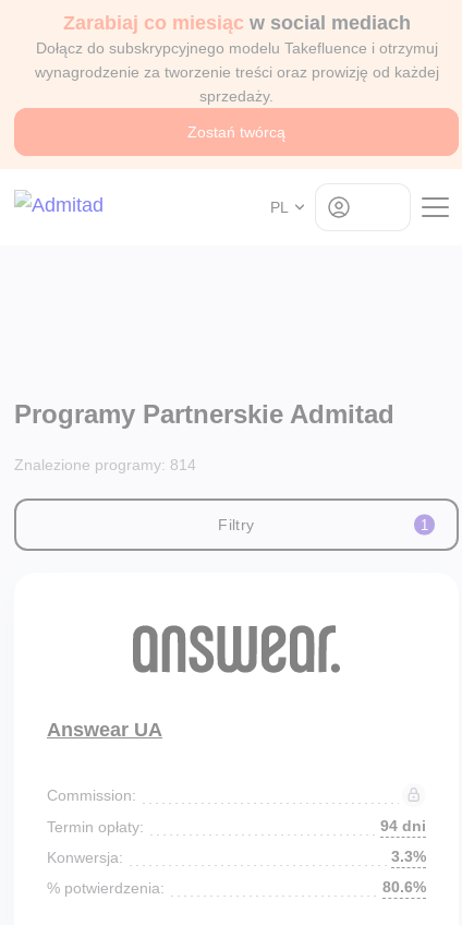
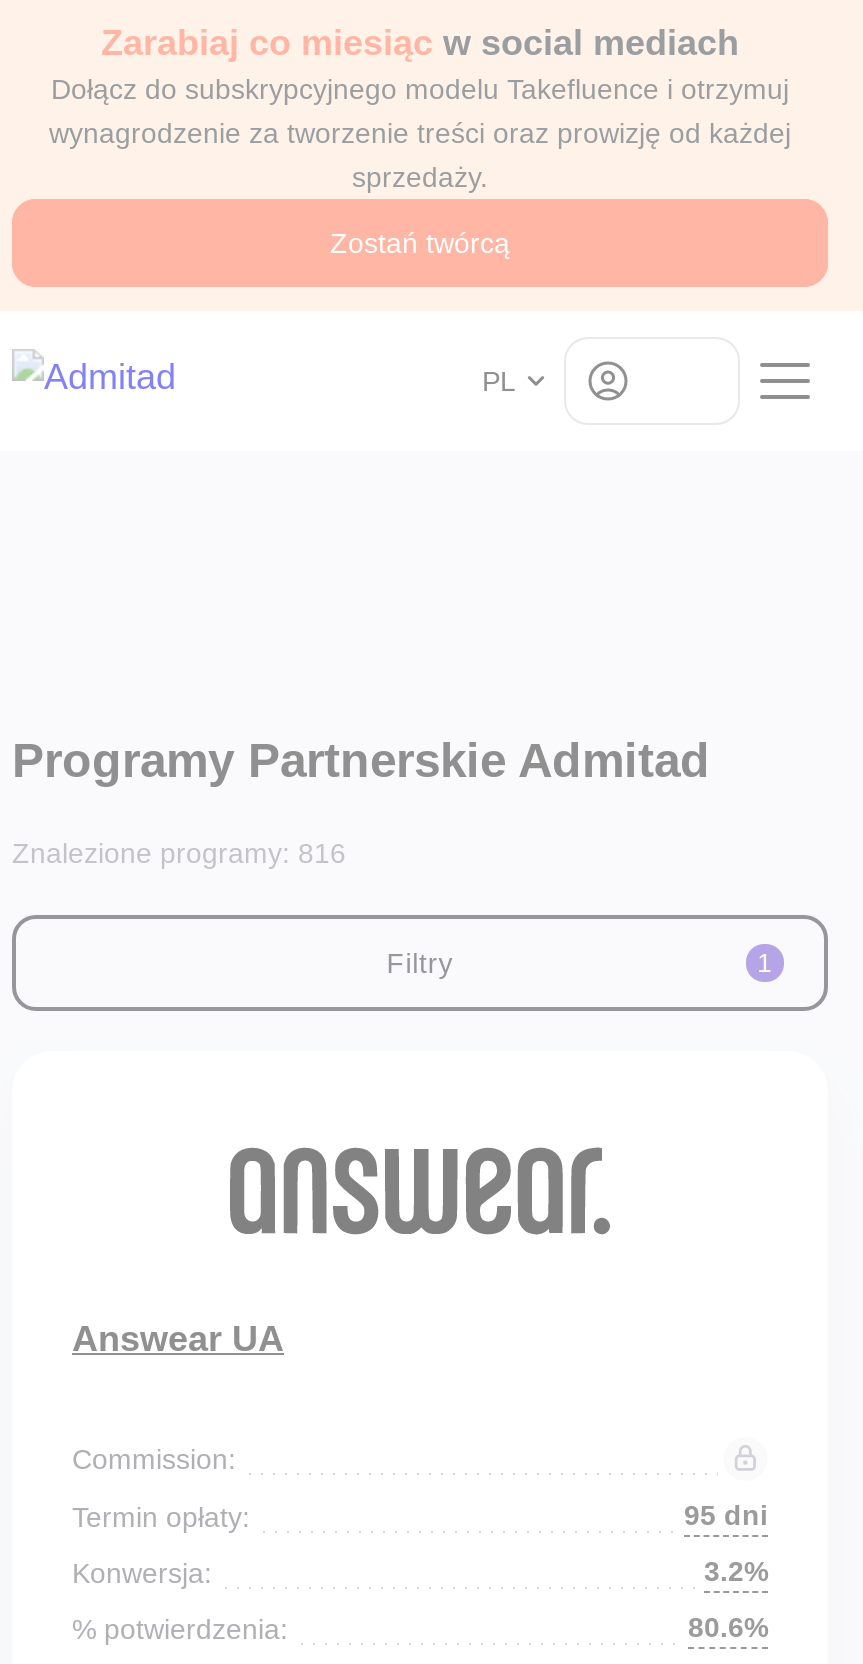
- Znalezione programy: 814
+ Znalezione programy: 816

- 94 dni
+ 95 dni

- 3.3%
+ 3.2%
